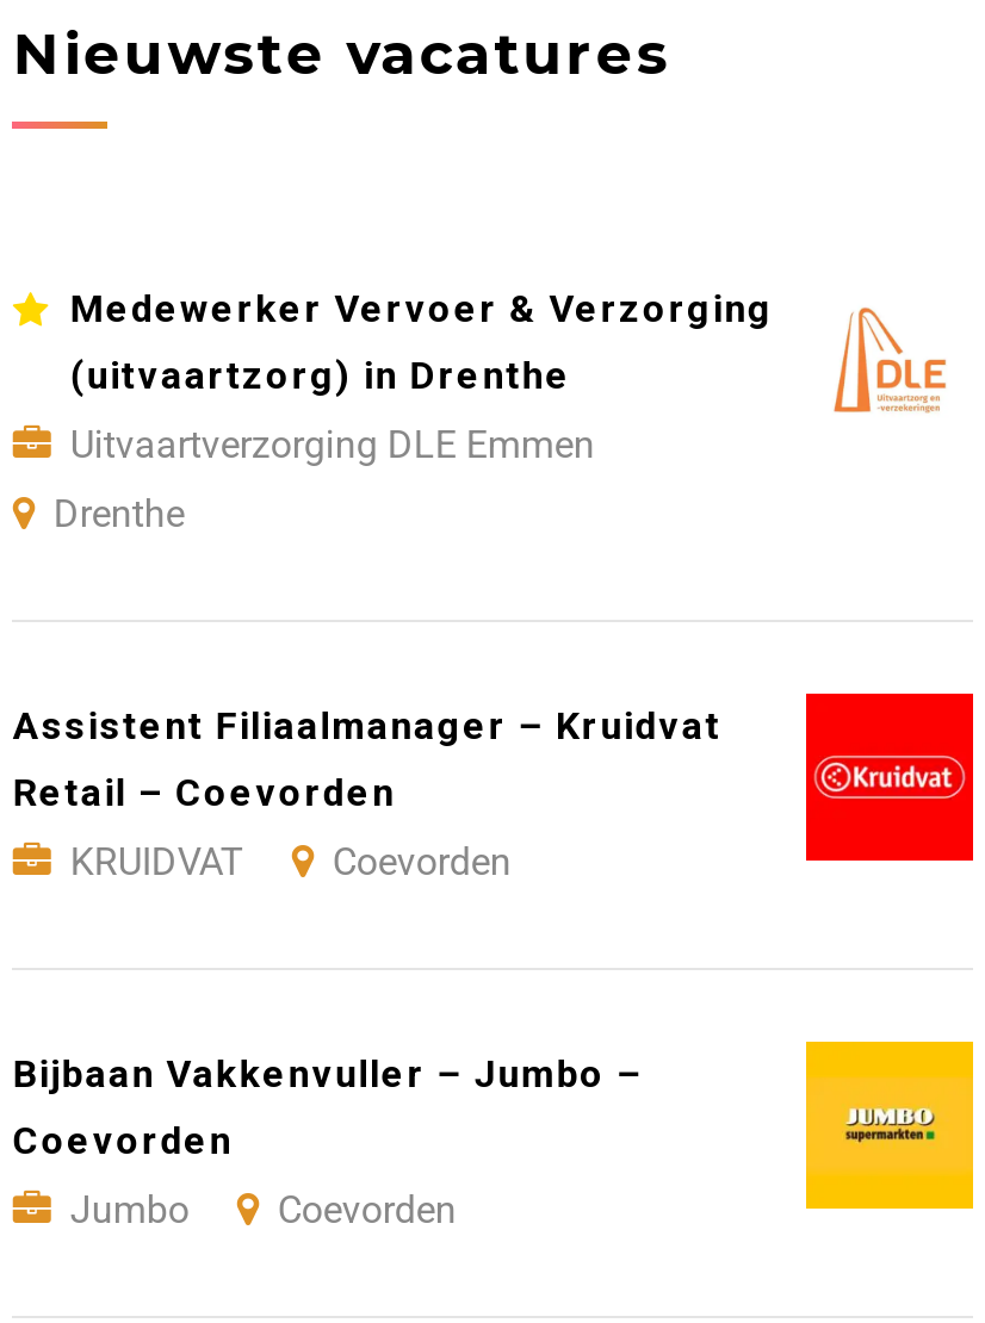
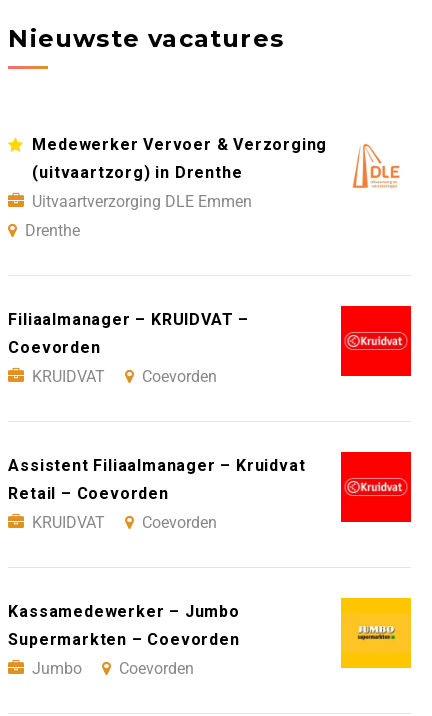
+ Filiaalmanager – KRUIDVAT –
+ Coevorden
+ KRUIDVAT
+ Coevorden

- Bijbaan Vakkenvuller – Jumbo –
+ Kassamedewerker – Jumbo

- Coevorden
+ Supermarkten – Coevorden
